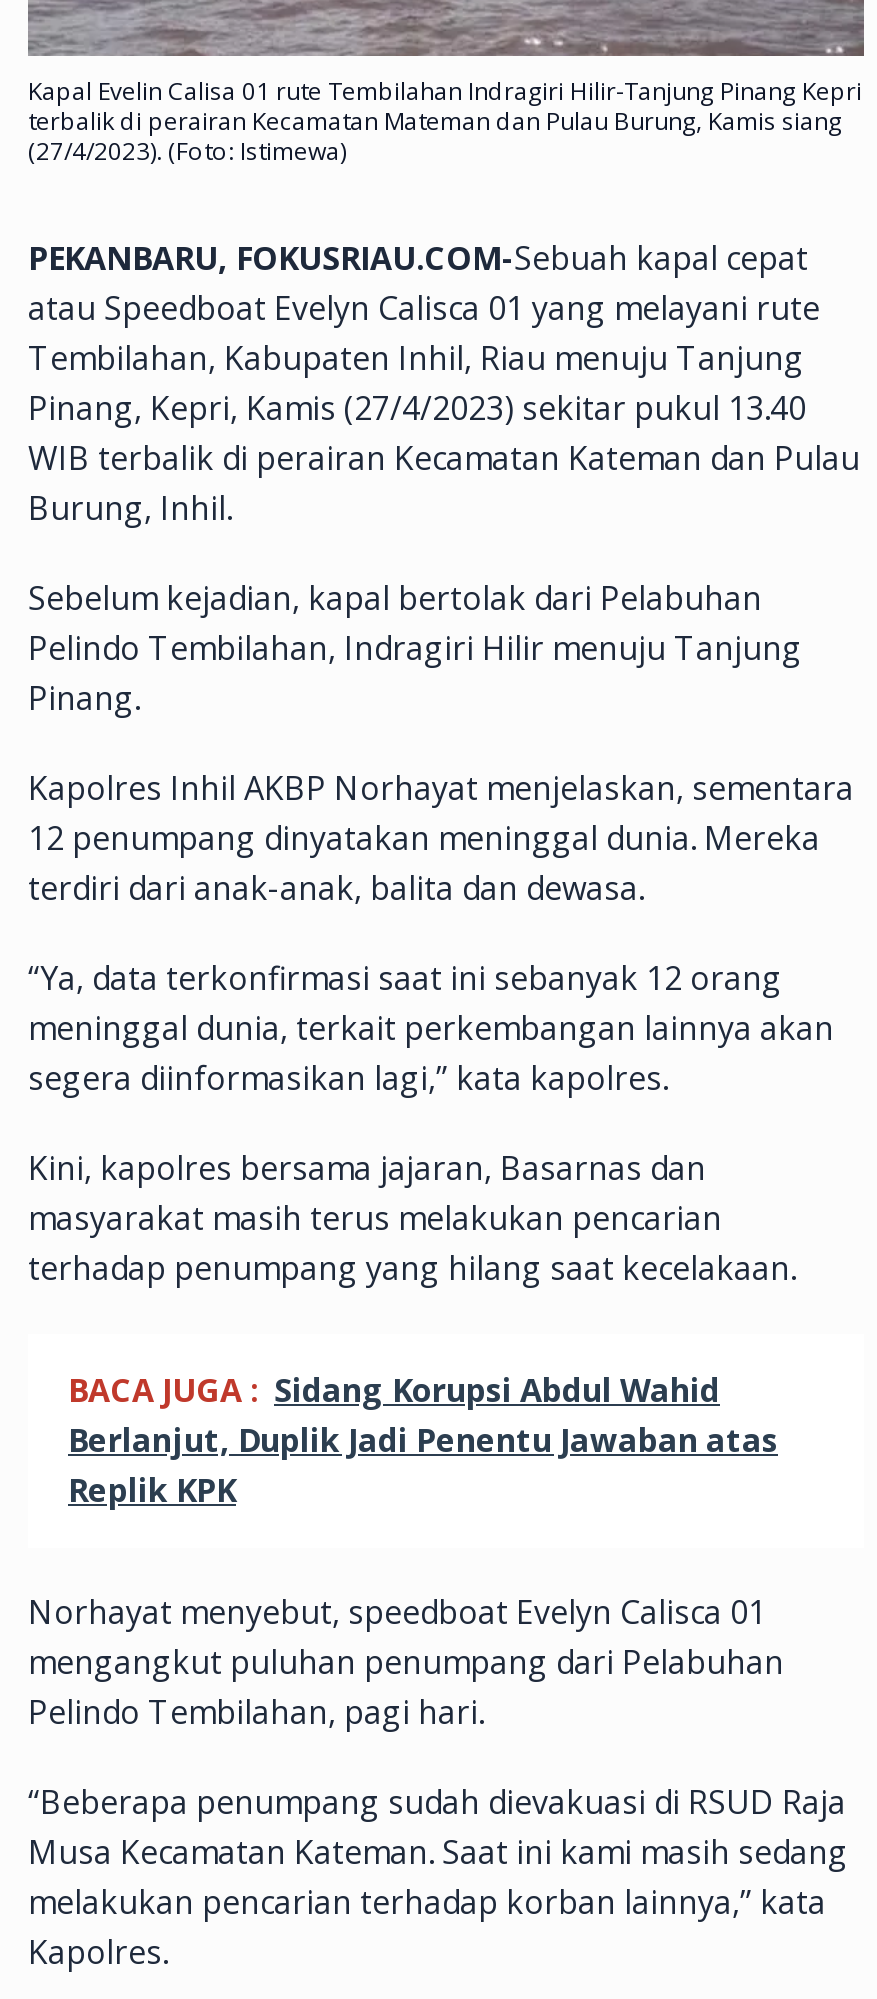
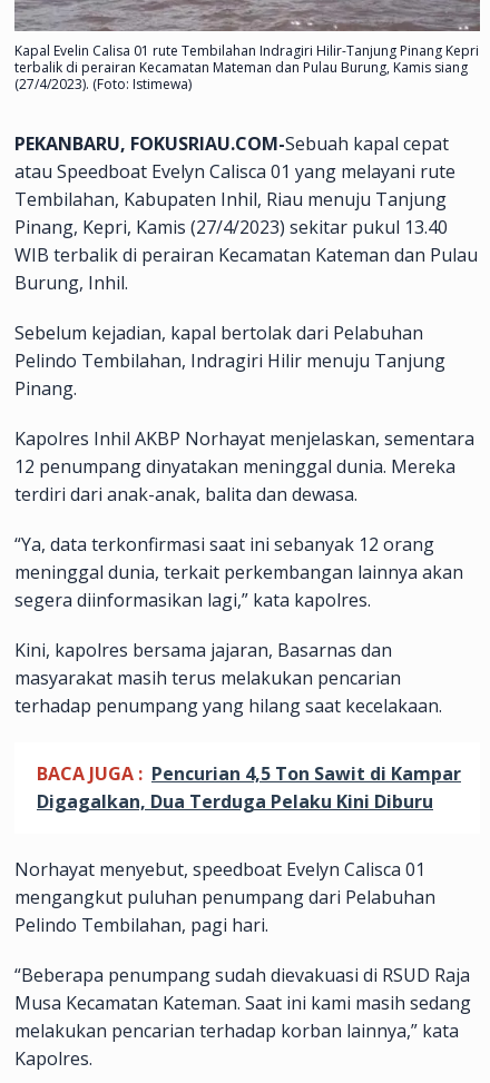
- BACA JUGA : Sidang Korupsi Abdul Wahid
- Berlanjut, Duplik Jadi Penentu Jawaban atas
- Replik KPK
+ BACA JUGA : Pencurian 4,5 Ton Sawit di Kampar
+ Digagalkan, Dua Terduga Pelaku Kini Diburu
